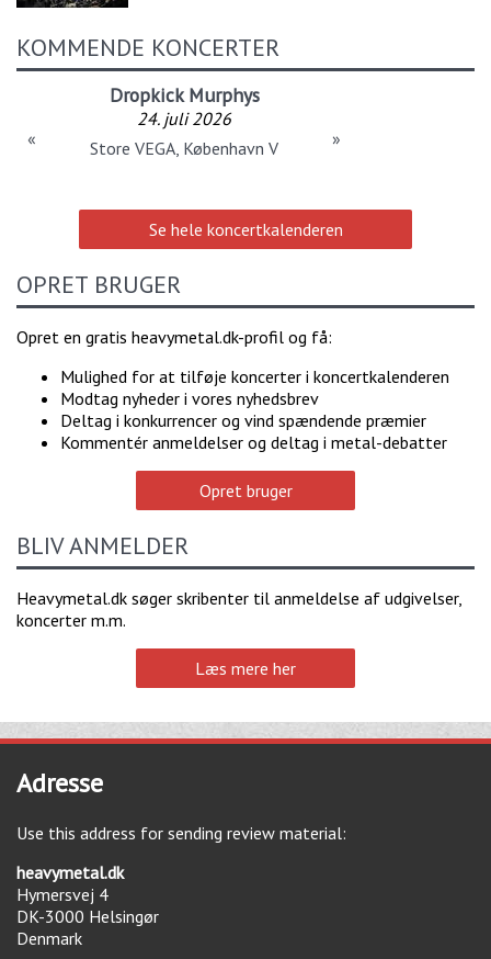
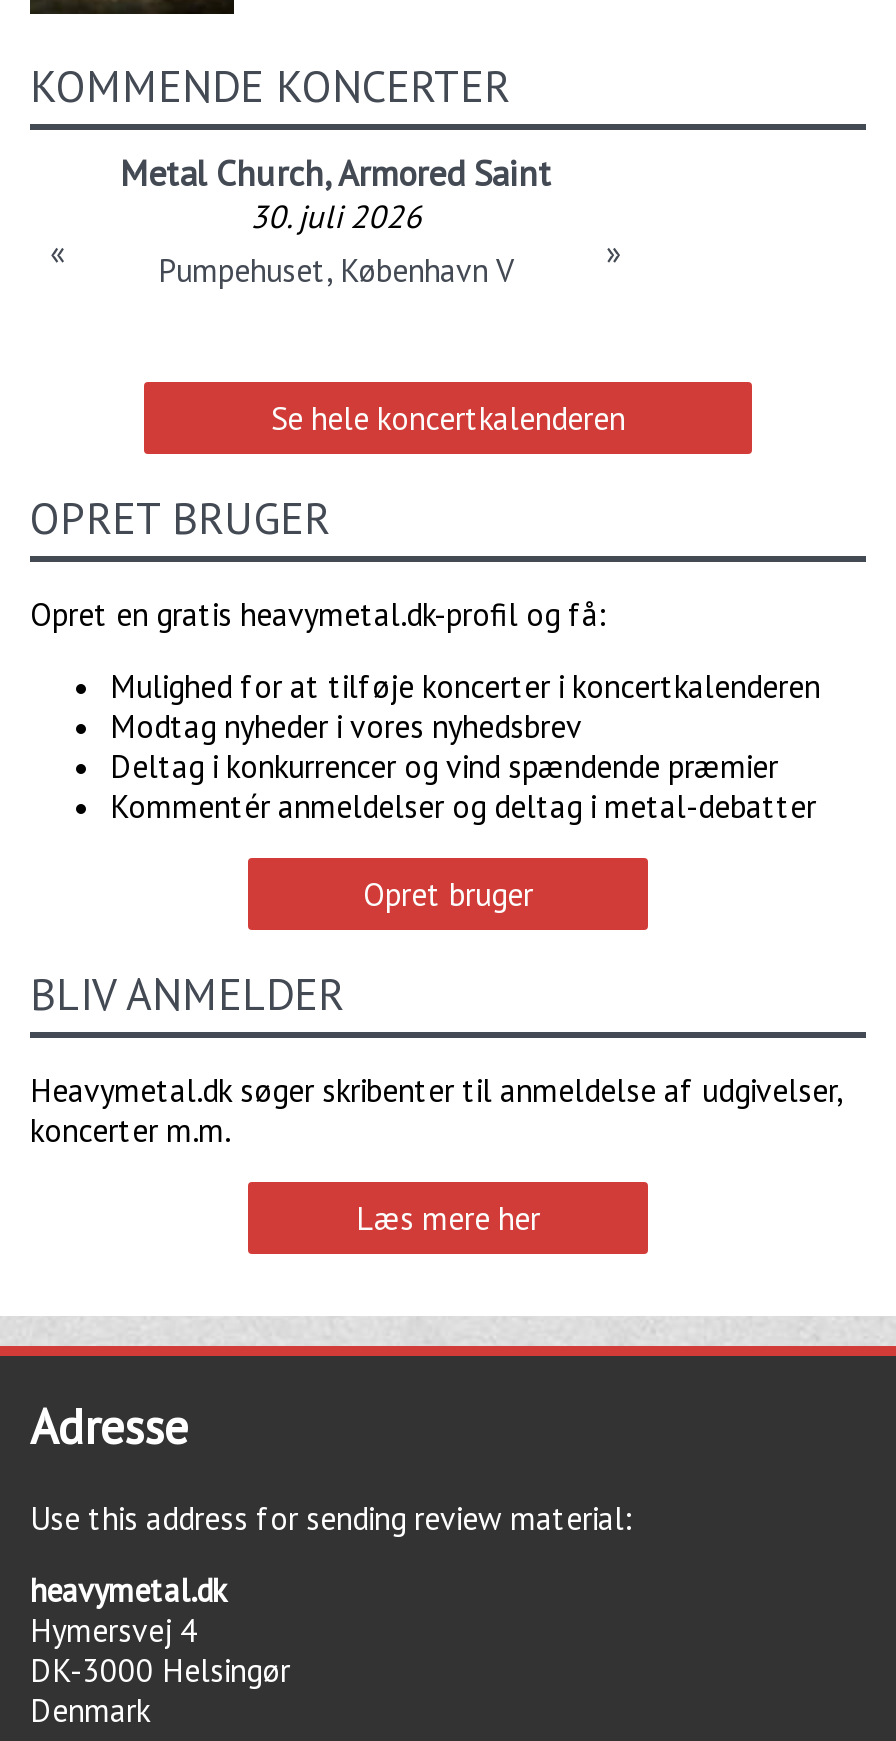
- Dropkick Murphys
- 24. juli 2026
- Store VEGA, København V
+ Metal Church,Armored Saint
+ 30. juli 2026
+ Pumpehuset, København V
